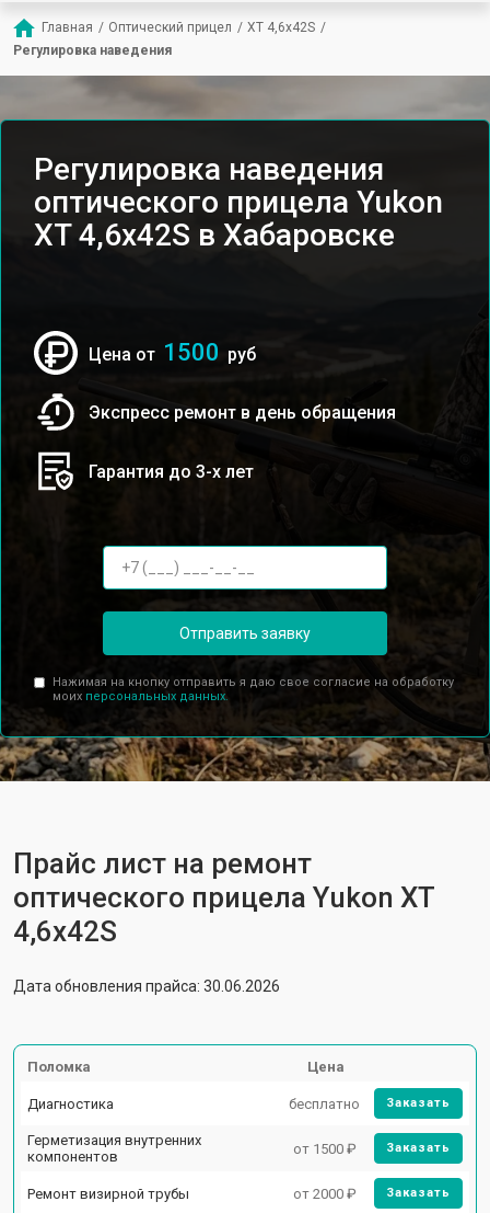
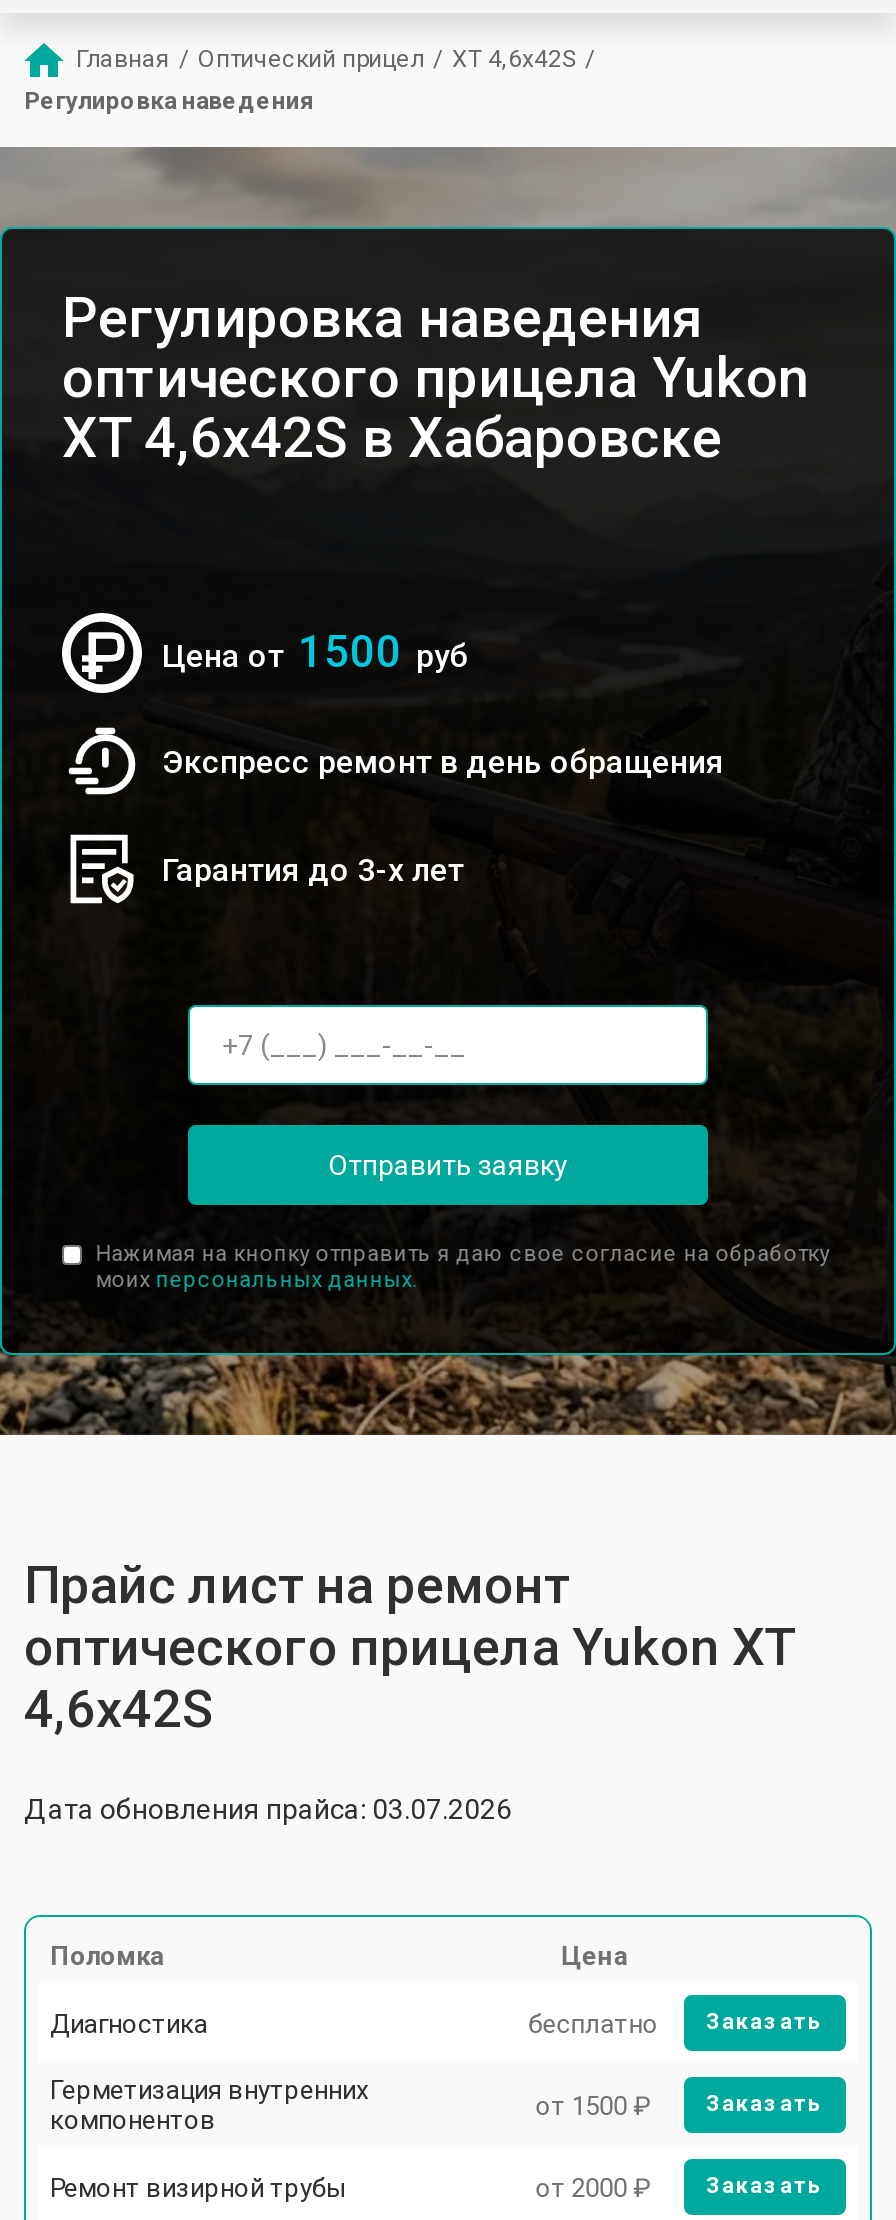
- Дата обновления прайса: 30.06.2026
+ Дата обновления прайса: 03.07.2026
